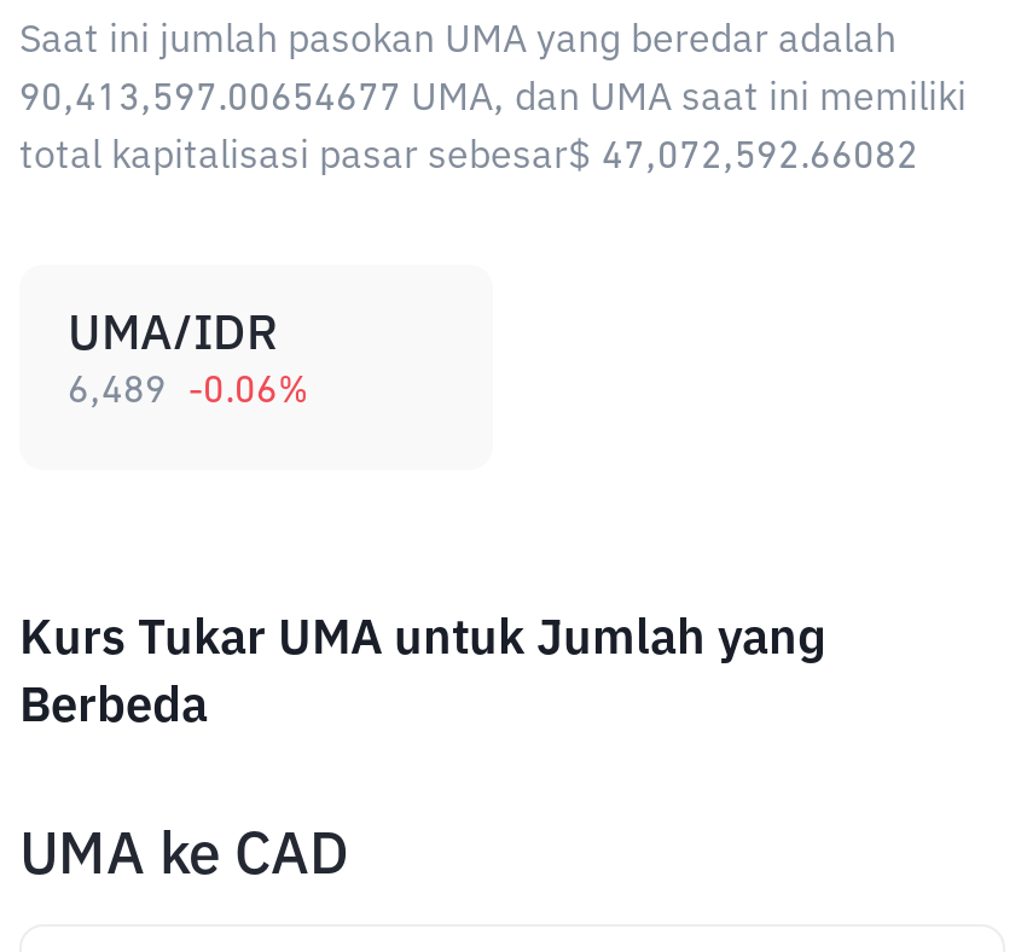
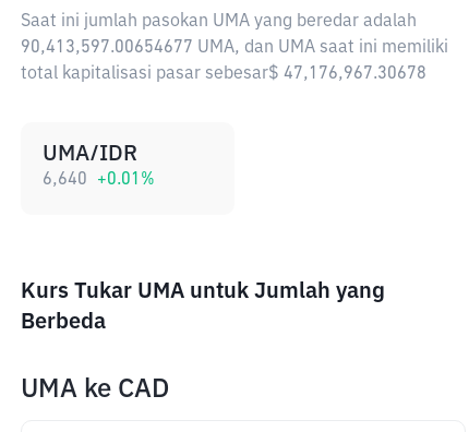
- total kapitalisasi pasar sebesar$ 47,072,592.66082
+ total kapitalisasi pasar sebesar$ 47,176,967.30678

- 6,489 -0.06%
+ 6,640 +0.01%
